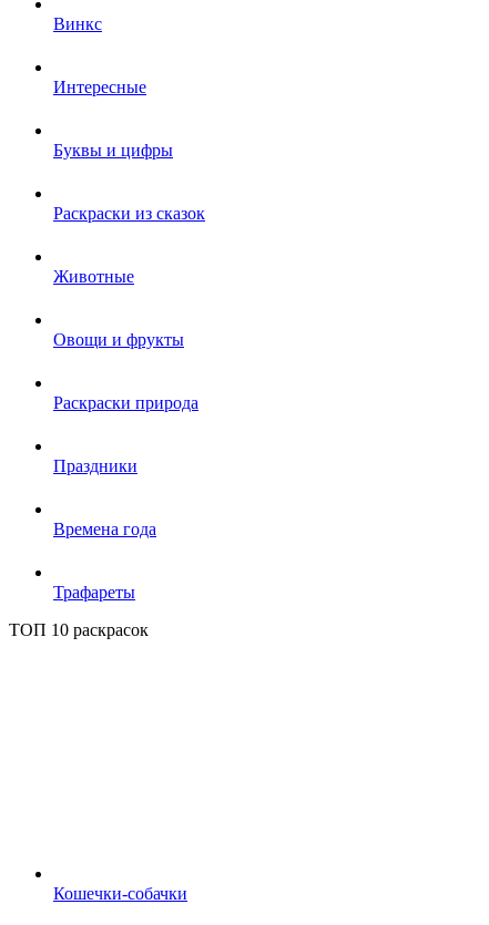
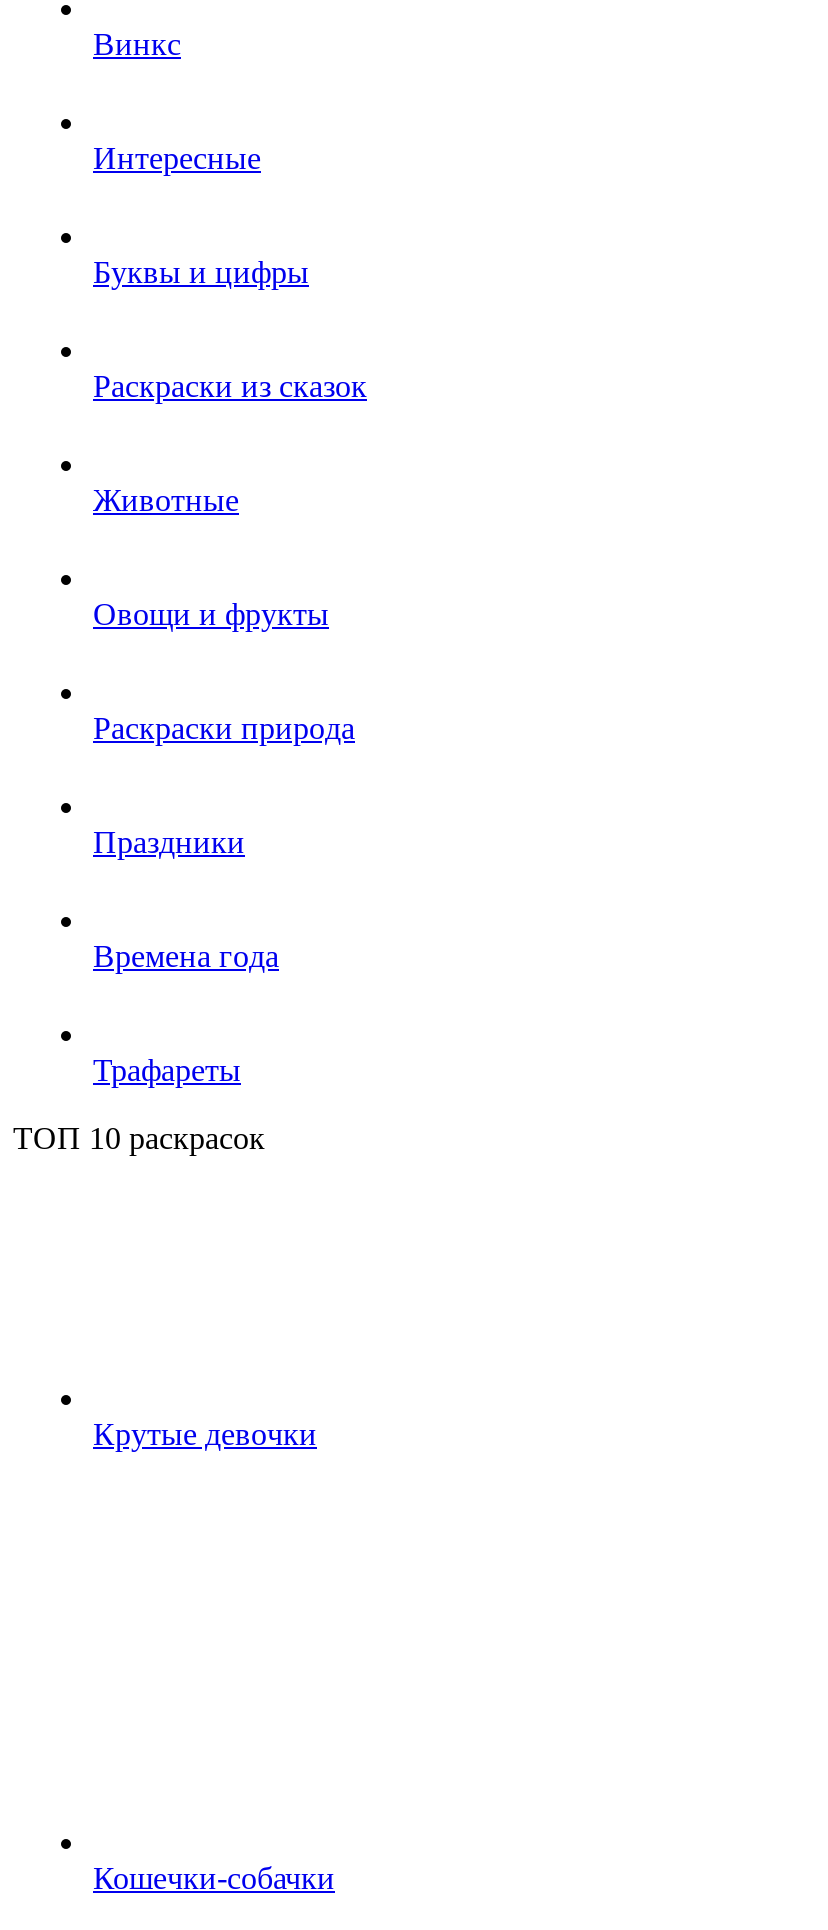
+ Крутые девочки
